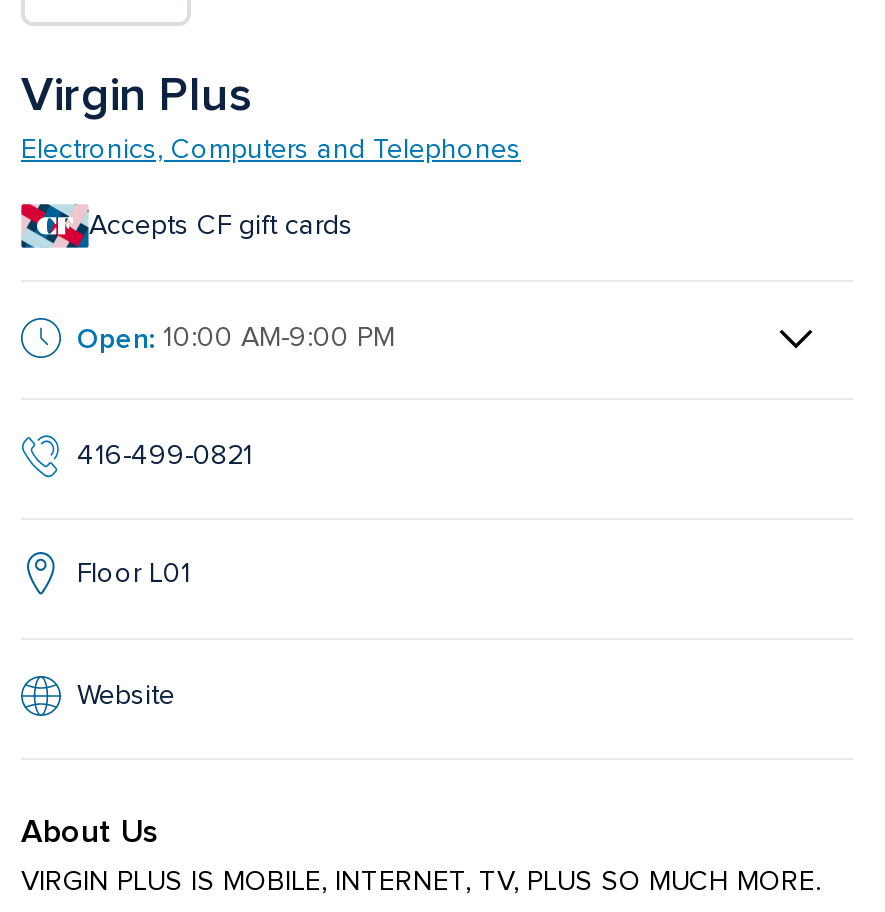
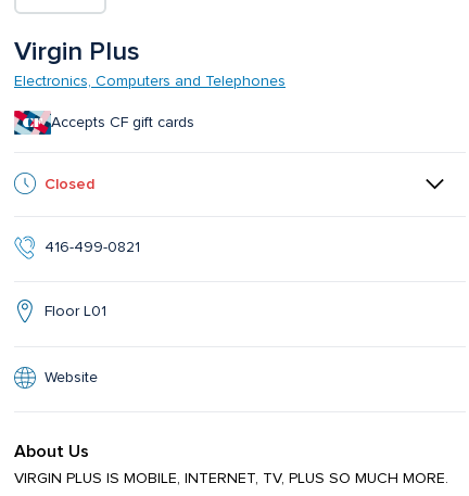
- Open: 10:00 AM-9:00 PM
+ Closed
